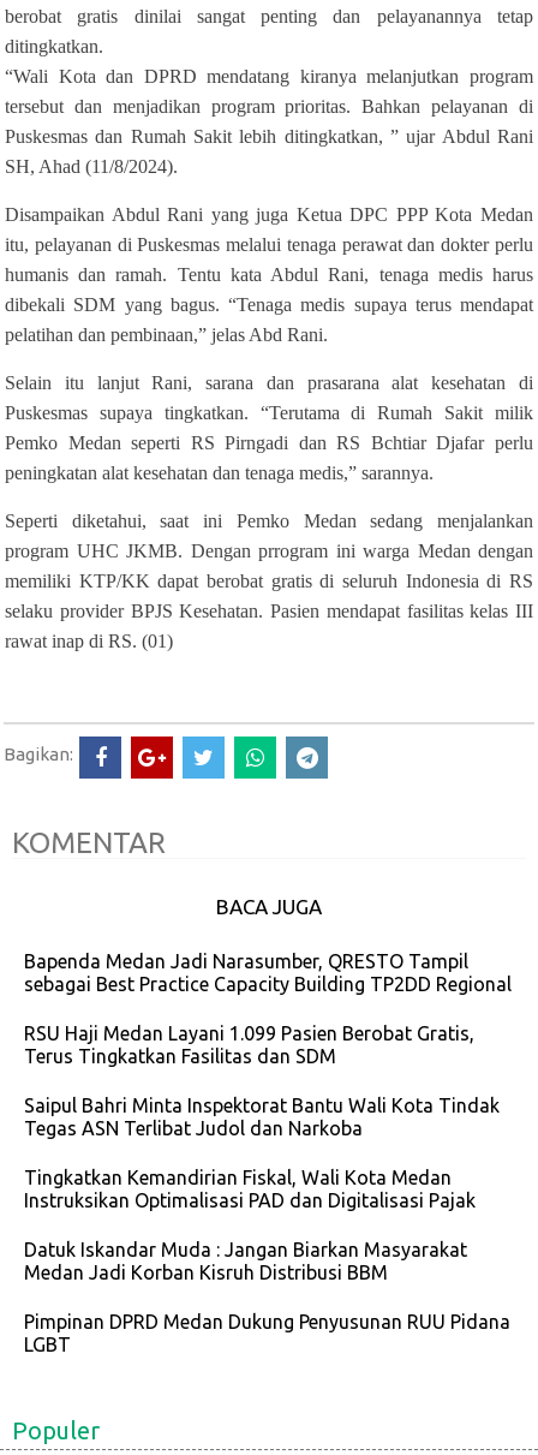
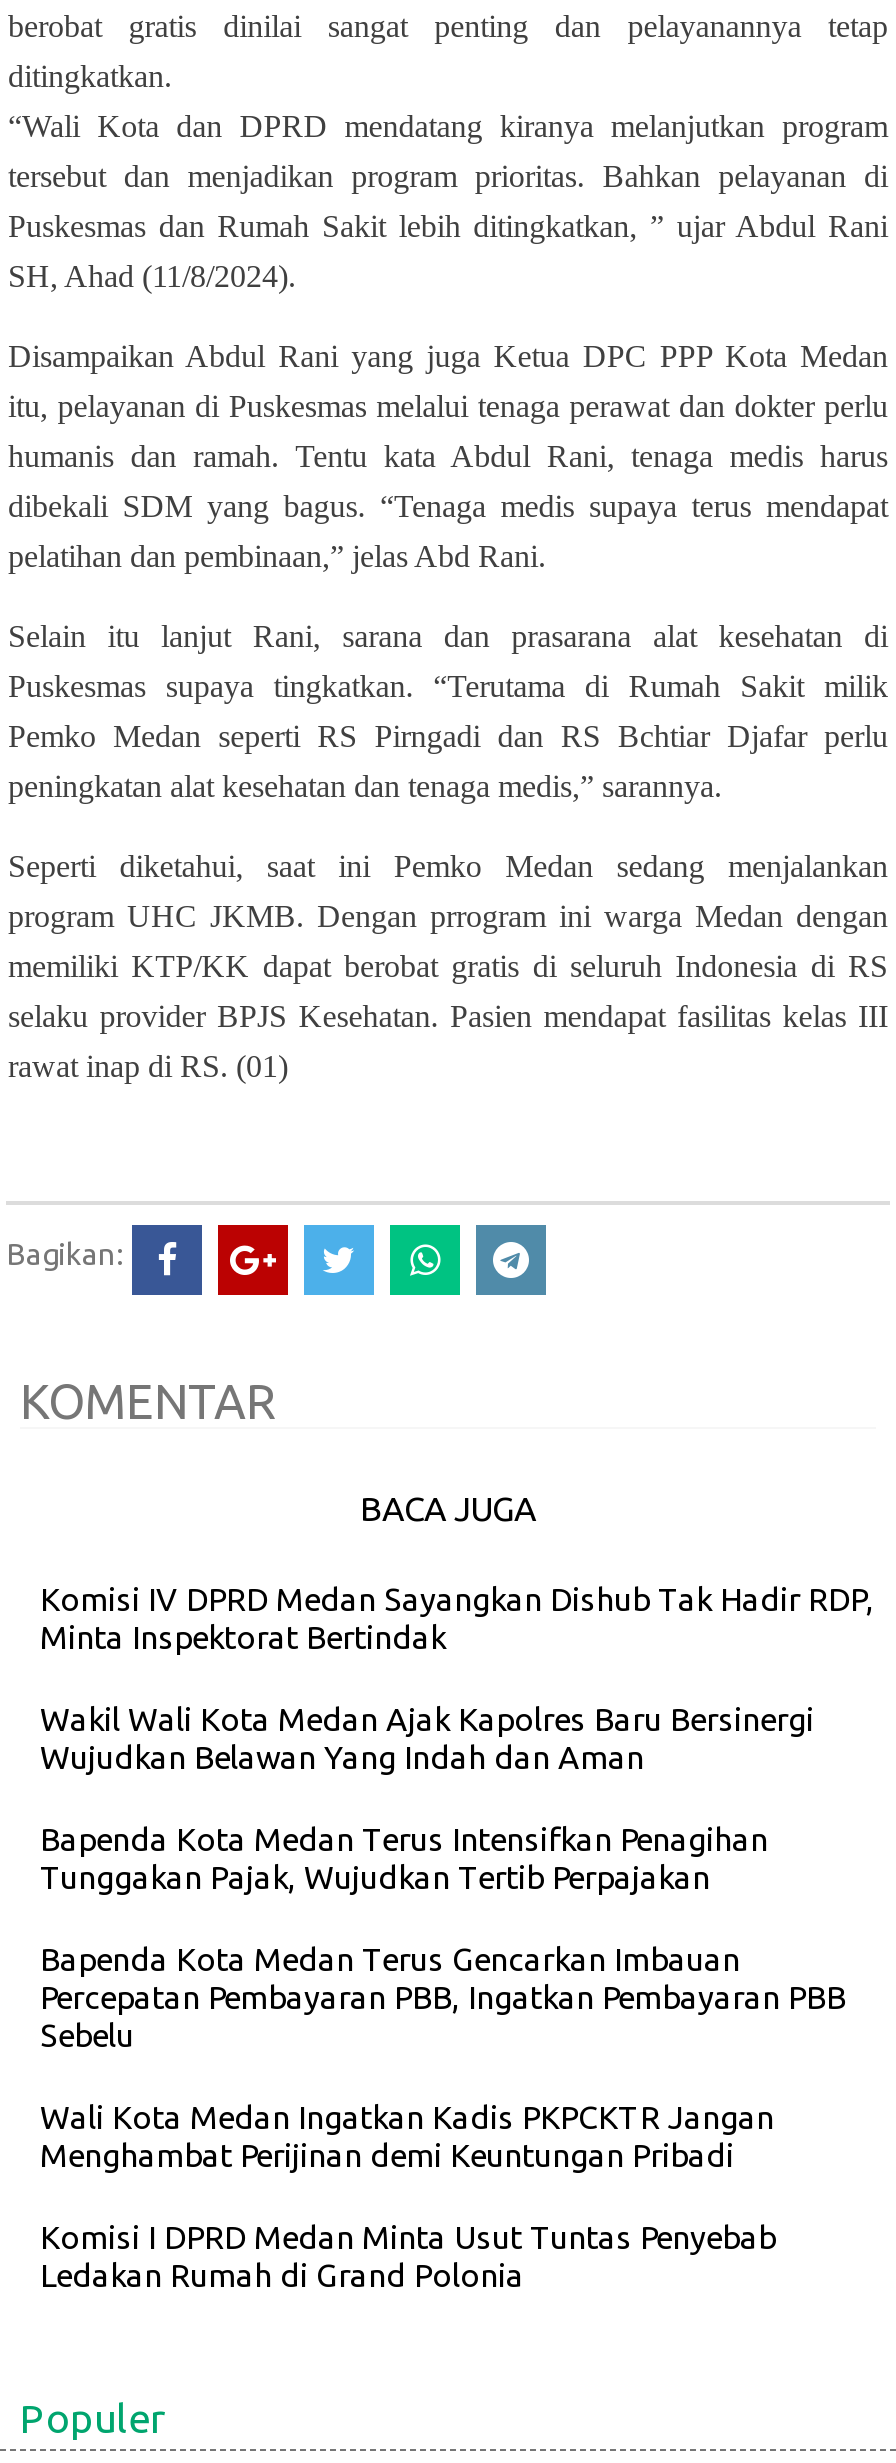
- Bapenda Medan Jadi Narasumber, QRESTO Tampil
- sebagai Best Practice Capacity Building TP2DD Regional
+ Komisi IV DPRD Medan Sayangkan Dishub Tak Hadir RDP,
+ Minta Inspektorat Bertindak

- RSU Haji Medan Layani 1.099 Pasien Berobat Gratis,
- Terus Tingkatkan Fasilitas dan SDM
+ Wakil Wali Kota Medan Ajak Kapolres Baru Bersinergi
+ Wujudkan Belawan Yang Indah dan Aman

- Saipul Bahri Minta Inspektorat Bantu Wali Kota Tindak
- Tegas ASN Terlibat Judol dan Narkoba
+ Bapenda Kota Medan Terus Intensifkan Penagihan
+ Tunggakan Pajak, Wujudkan Tertib Perpajakan

- Tingkatkan Kemandirian Fiskal, Wali Kota Medan
- Instruksikan Optimalisasi PAD dan Digitalisasi Pajak
+ Bapenda Kota Medan Terus Gencarkan Imbauan
+ Percepatan Pembayaran PBB, Ingatkan Pembayaran PBB
+ Sebelu

- Datuk Iskandar Muda : Jangan Biarkan Masyarakat
- Medan Jadi Korban Kisruh Distribusi BBM
+ Wali Kota Medan Ingatkan Kadis PKPCKTR Jangan
+ Menghambat Perijinan demi Keuntungan Pribadi

- Pimpinan DPRD Medan Dukung Penyusunan RUU Pidana
- LGBT
+ Komisi I DPRD Medan Minta Usut Tuntas Penyebab
+ Ledakan Rumah di Grand Polonia
